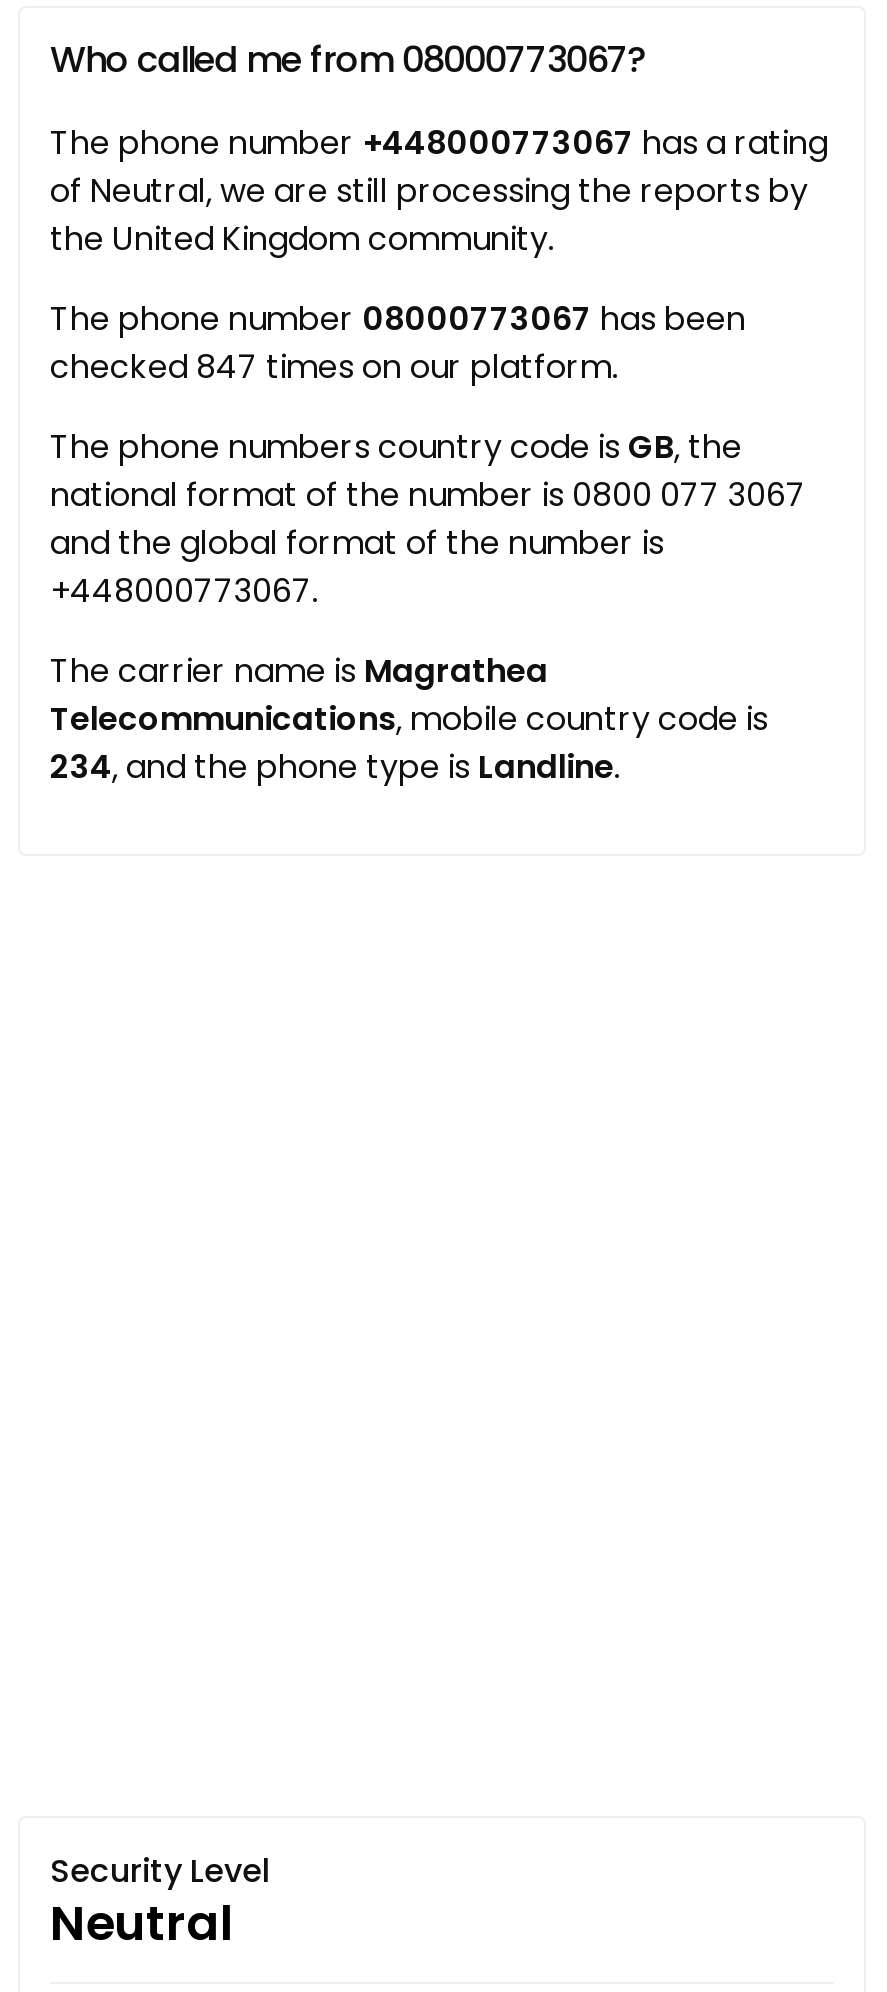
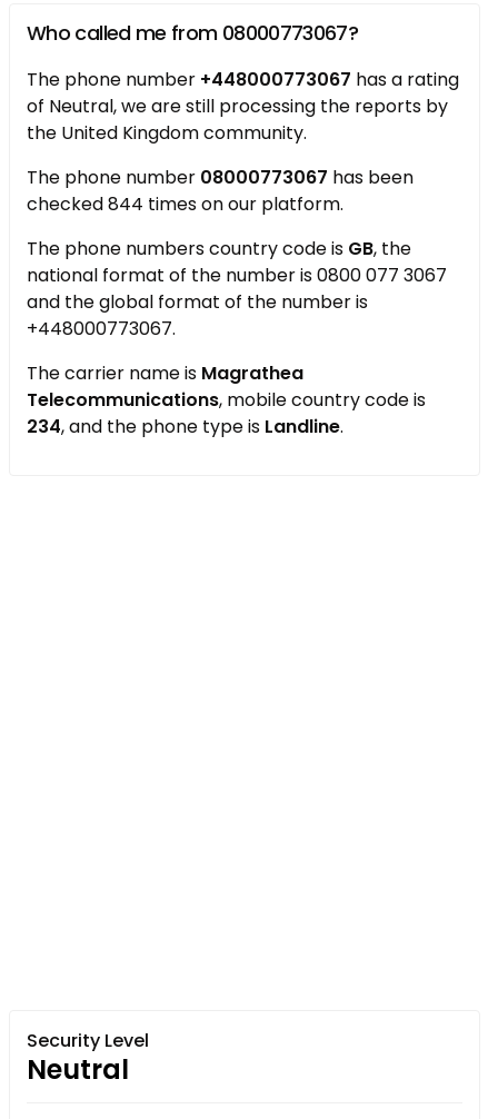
- checked 847 times on our platform.
+ checked 844 times on our platform.
